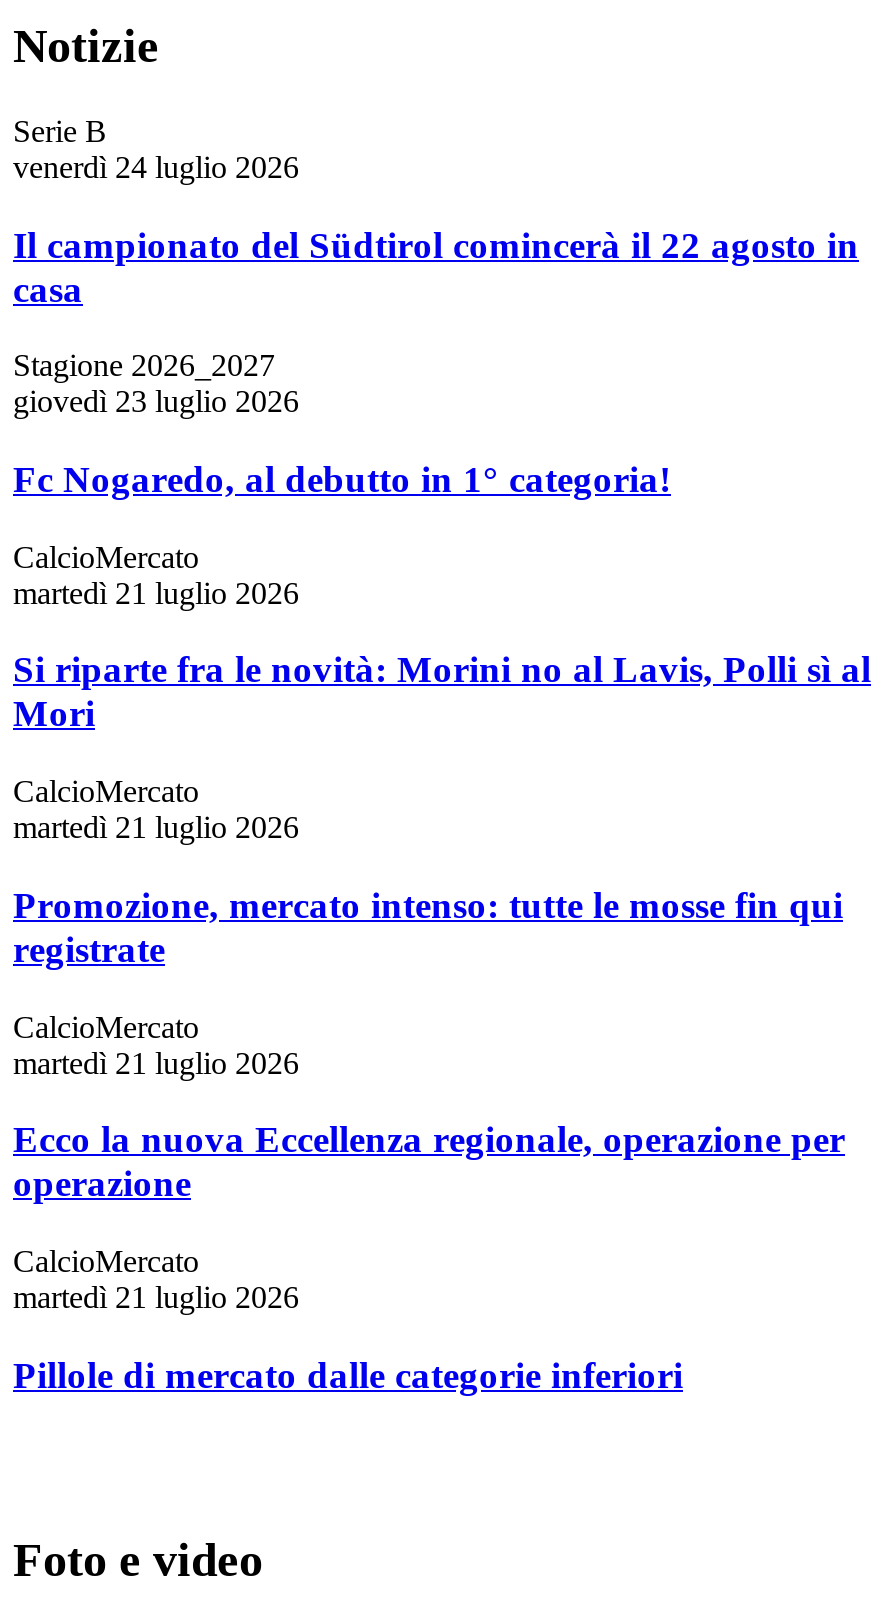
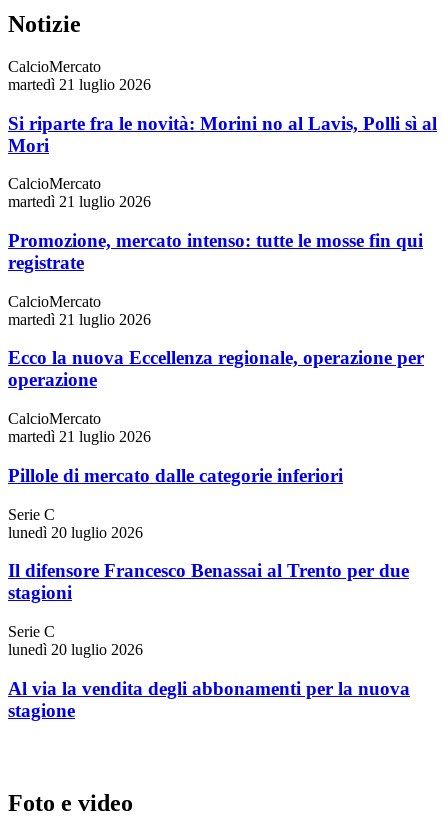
- Serie B
- venerdì 24 luglio 2026
- Il campionato del Südtirol comincerà il 22 agosto in
- casa
- Stagione 2026_2027
- giovedì 23 luglio 2026
- Fc Nogaredo, al debutto in 1° categoria!

moved up: CalcioMercato | martedì 21 luglio 2026 | Si riparte fra le novità: Morini no al Lavis, Polli sì al | ... | martedì 21 luglio 2026 | Pillole di mercato dalle categorie inferiori

+ Serie C
+ lunedì 20 luglio 2026
+ Il difensore Francesco Benassai al Trento per due
+ stagioni
+ Serie C
+ lunedì 20 luglio 2026
+ Al via la vendita degli abbonamenti per la nuova
+ stagione
